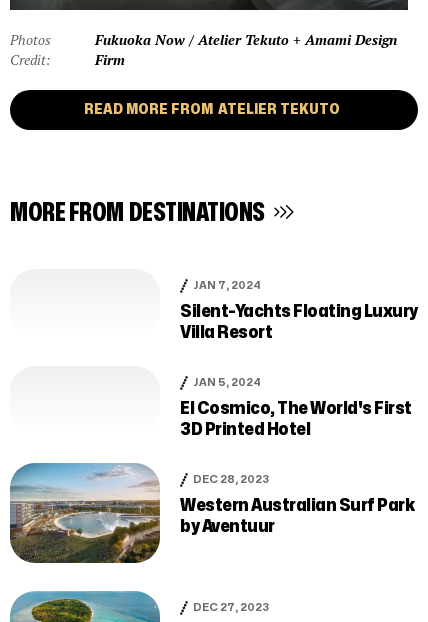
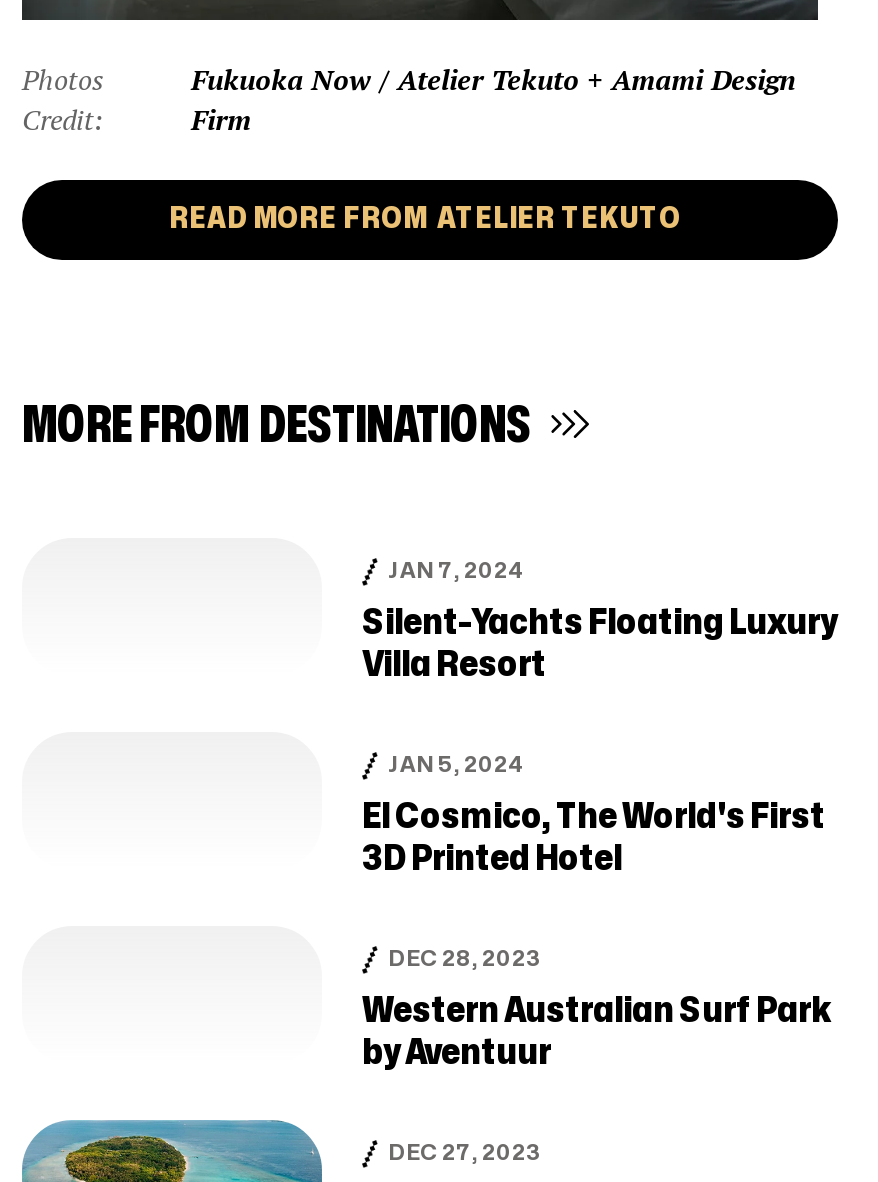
- [image]
